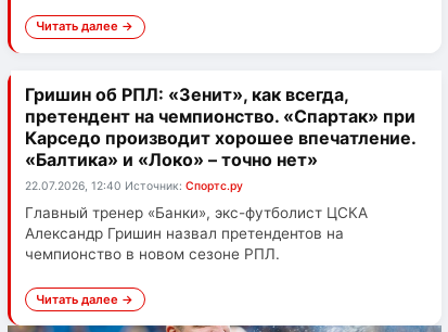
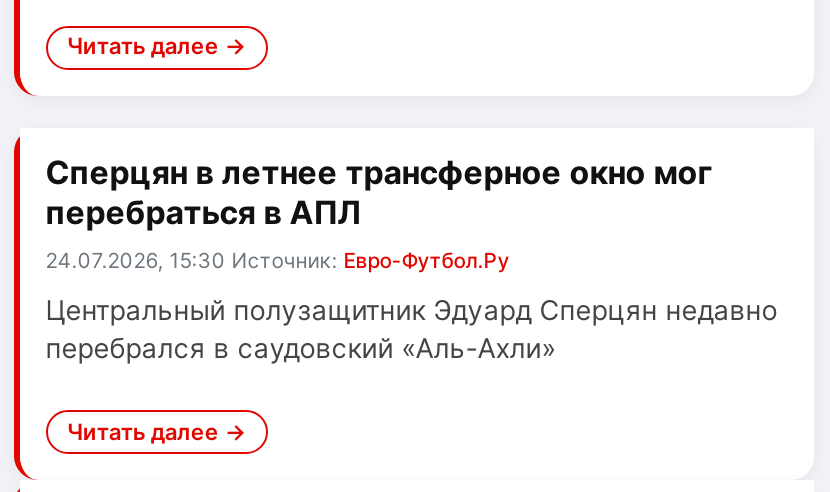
- Гришин об РПЛ: «Зенит», как всегда,
- претендент на чемпионство. «Спартак» при
- Карседо производит хорошее впечатление.
- «Балтика» и «Локо» – точно нет»
- 22.07.2026, 12:40 Источник: Спортс.ру
+ Сперцян в летнее трансферное окно мог
+ перебраться в АПЛ
+ 24.07.2026, 15:30 Источник: Евро-Футбол.Ру

- Главный тренер «Банки», экс-футболист ЦСКА
- Александр Гришин назвал претендентов на
- чемпионство в новом сезоне РПЛ.
+ Центральный полузащитник Эдуард Сперцян недавно
+ перебрался в саудовский «Аль-Ахли»
